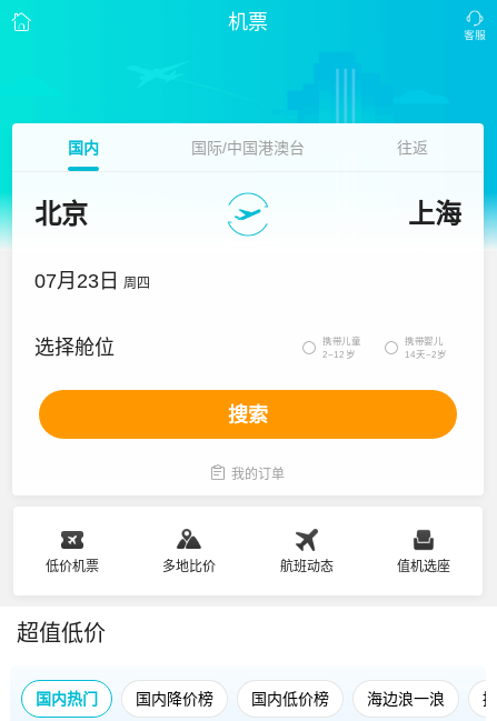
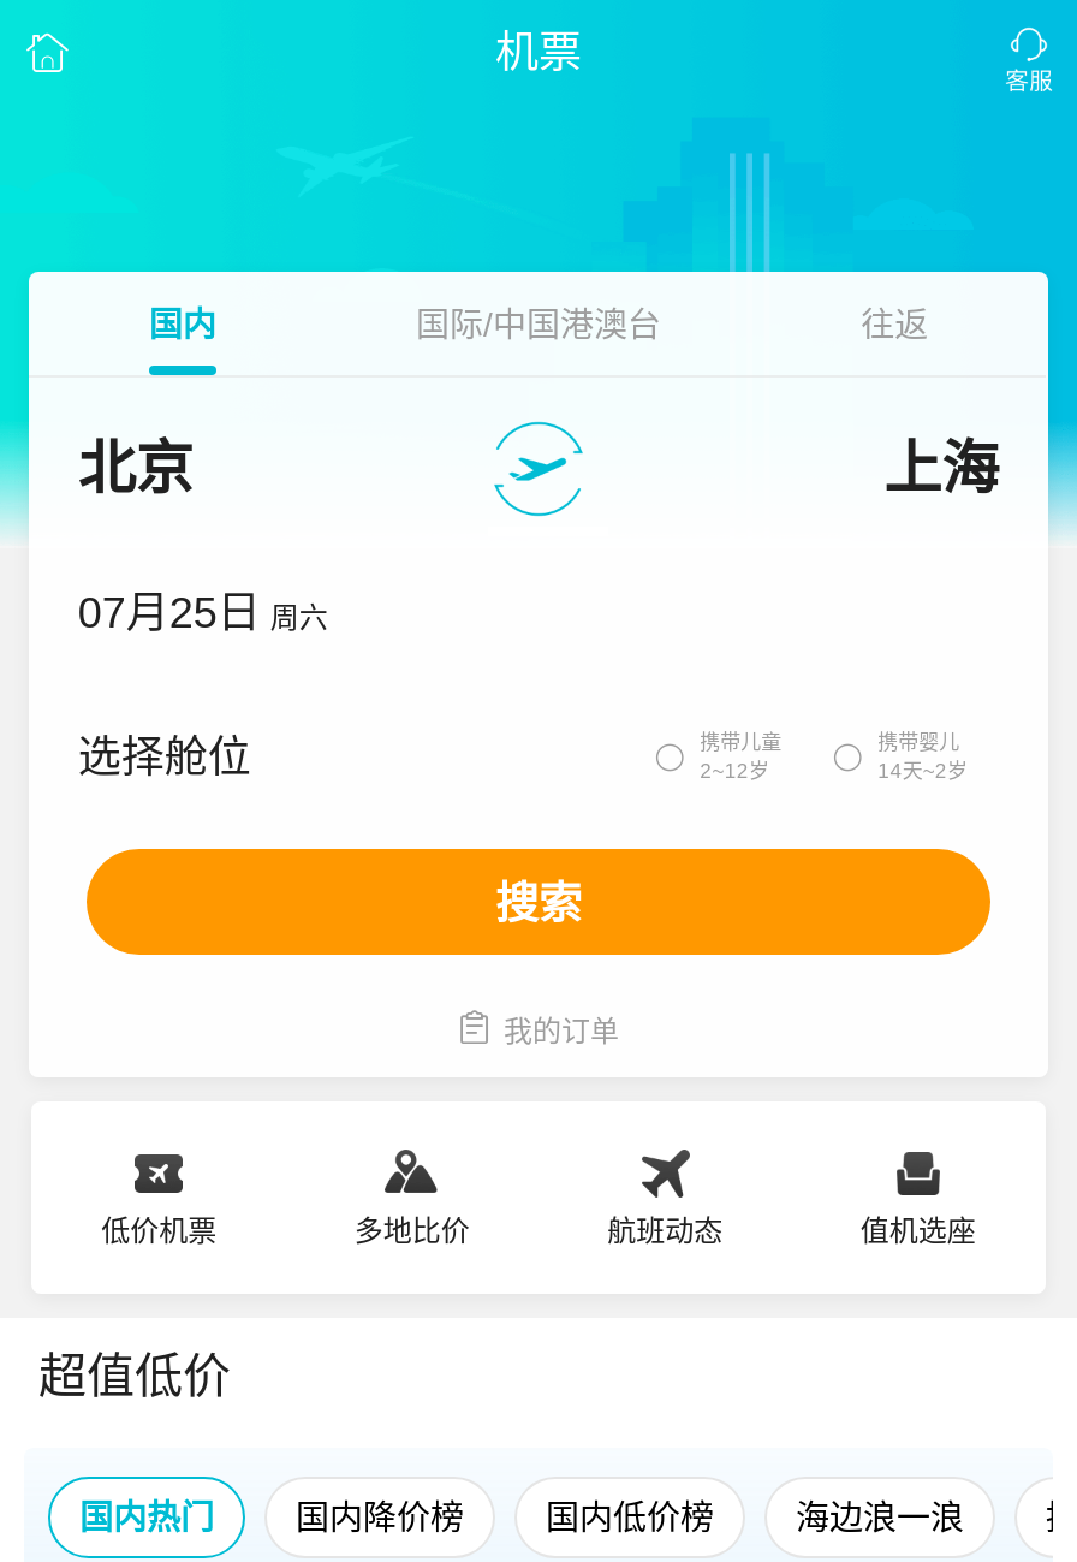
- 07月23日 周四
+ 07月25日 周六
